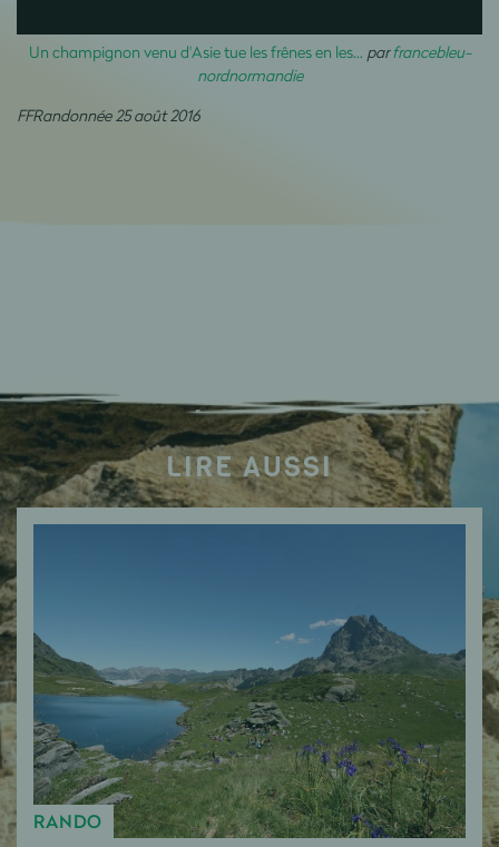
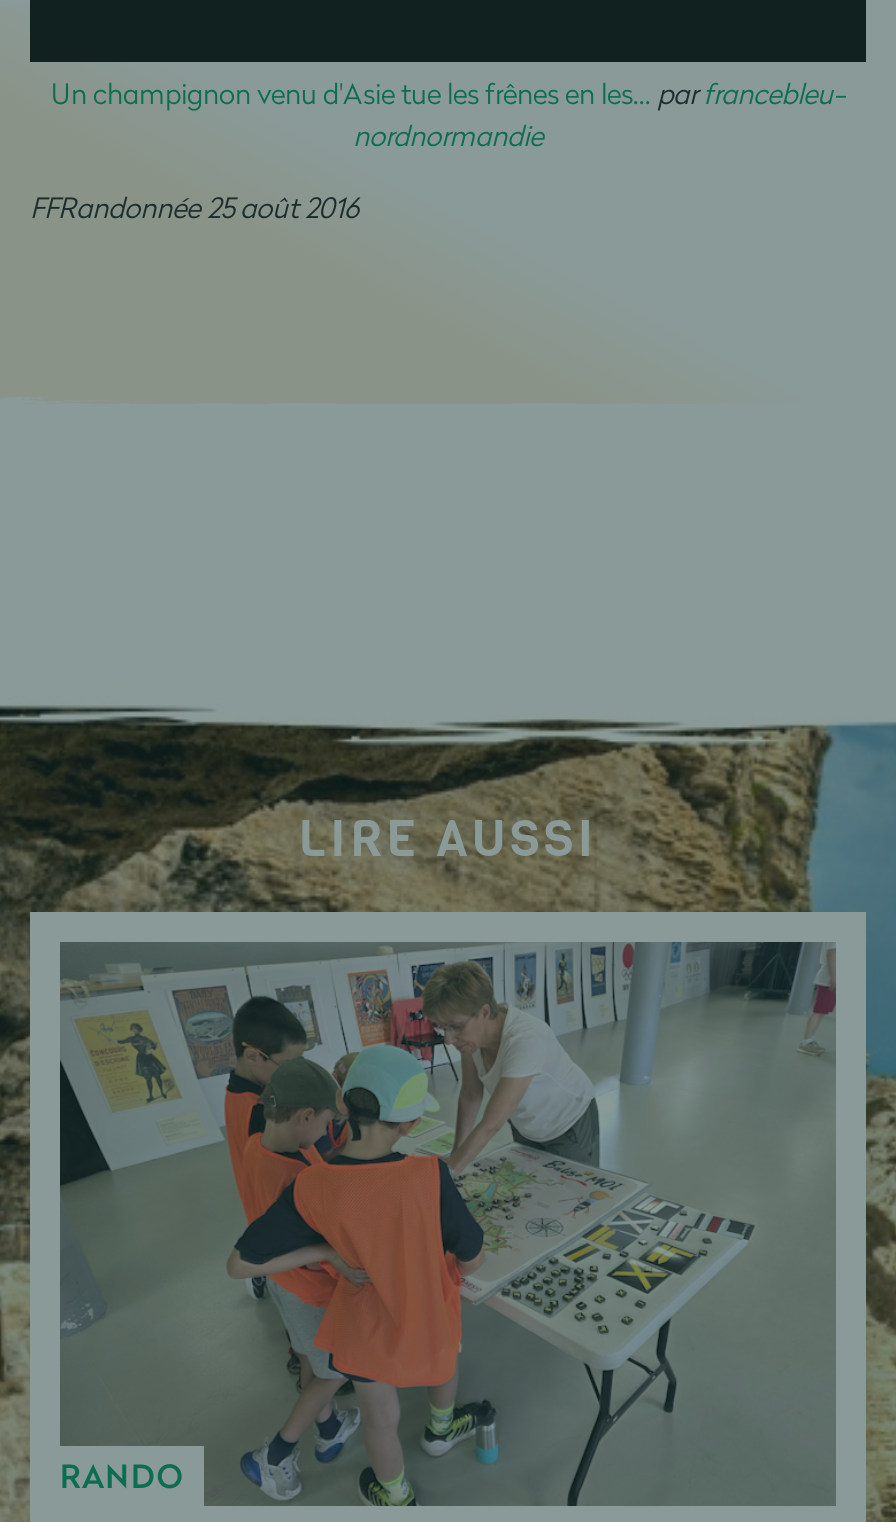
- [image]
+ [image]
